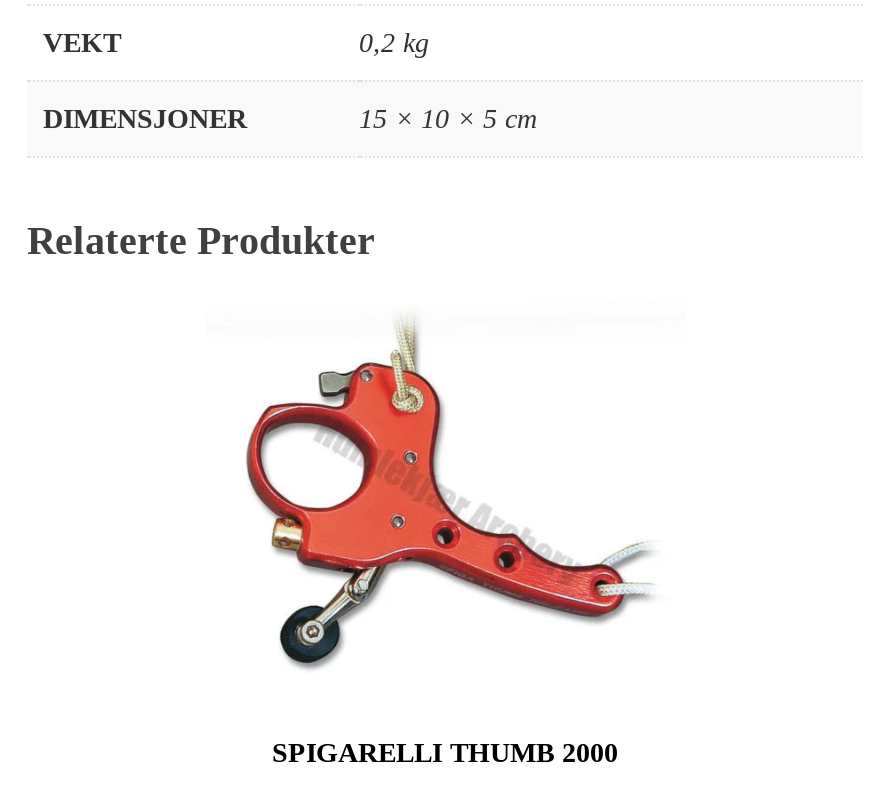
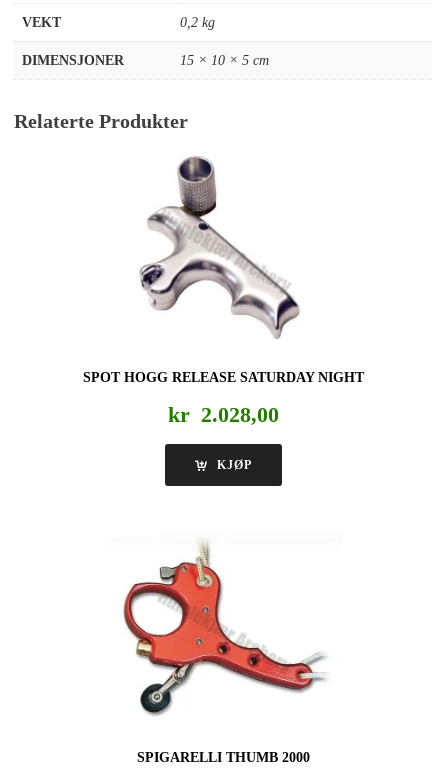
+ [image]
+ SPOT HOGG RELEASE SATURDAY NIGHT
+ kr 2.028,00
+ KJØP
